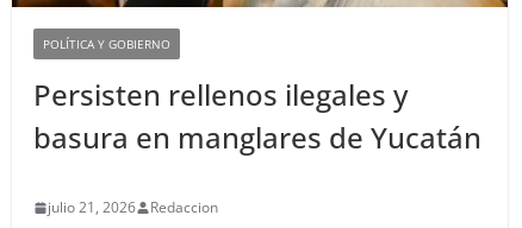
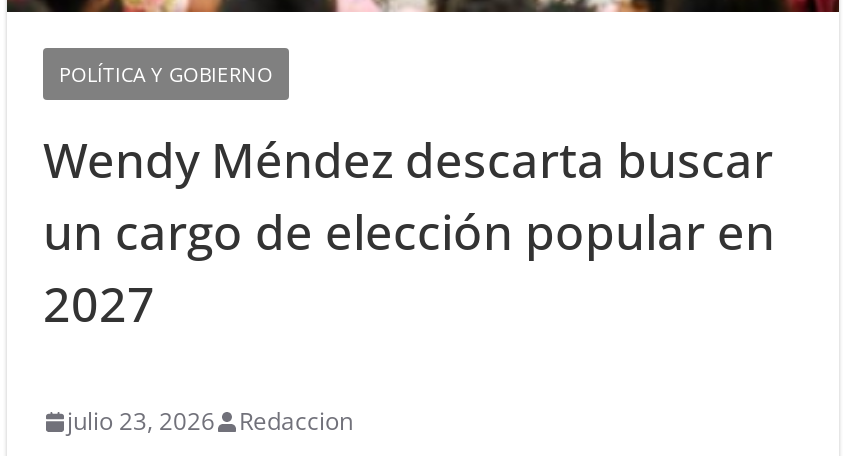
- Persisten rellenos ilegales y
- basura en manglares de Yucatán
+ Wendy Méndez descarta buscar
+ un cargo de elección popular en
+ 2027

- julio 21, 2026 Redaccion
+ julio 23, 2026 Redaccion
